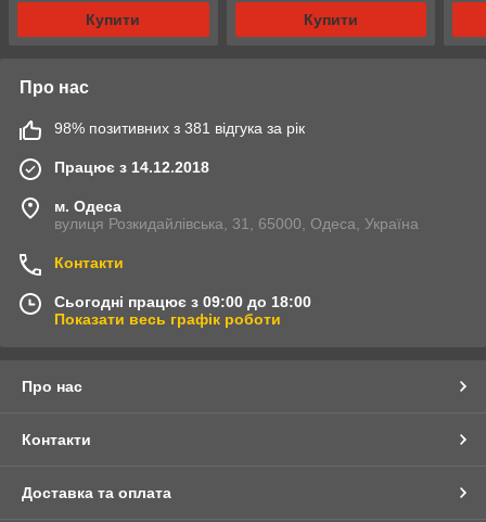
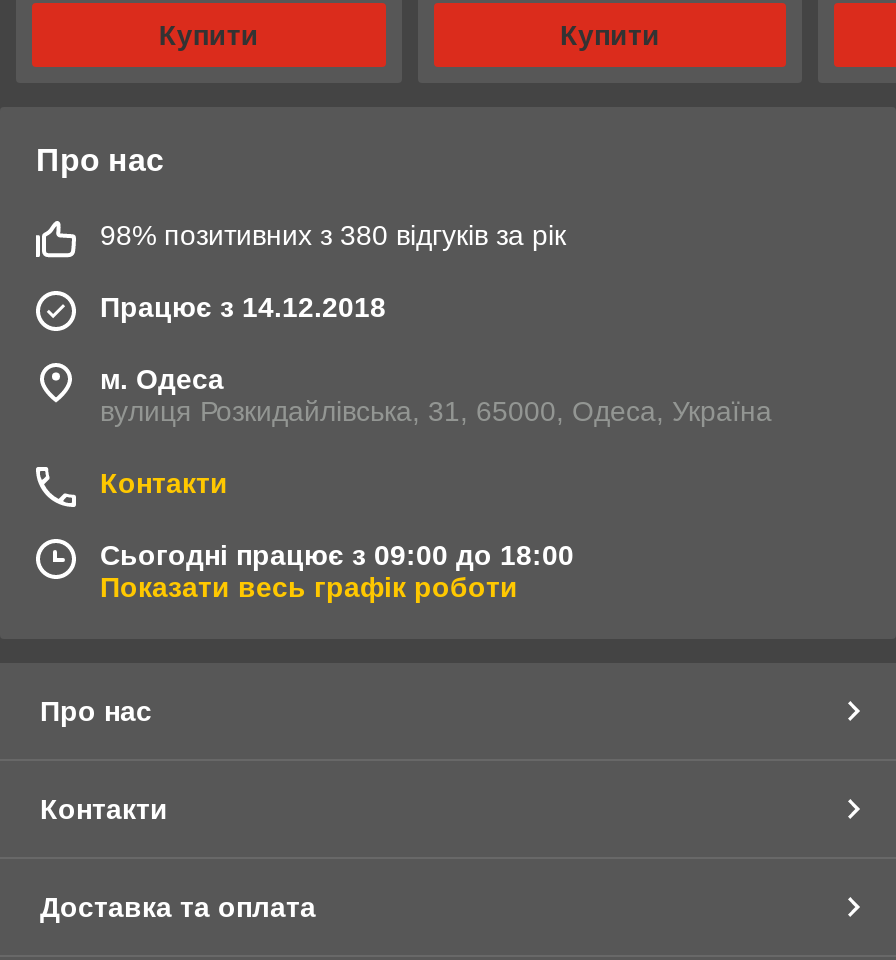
- 98% позитивних з 381 відгука за рік
+ 98% позитивних з 380 відгуків за рік
